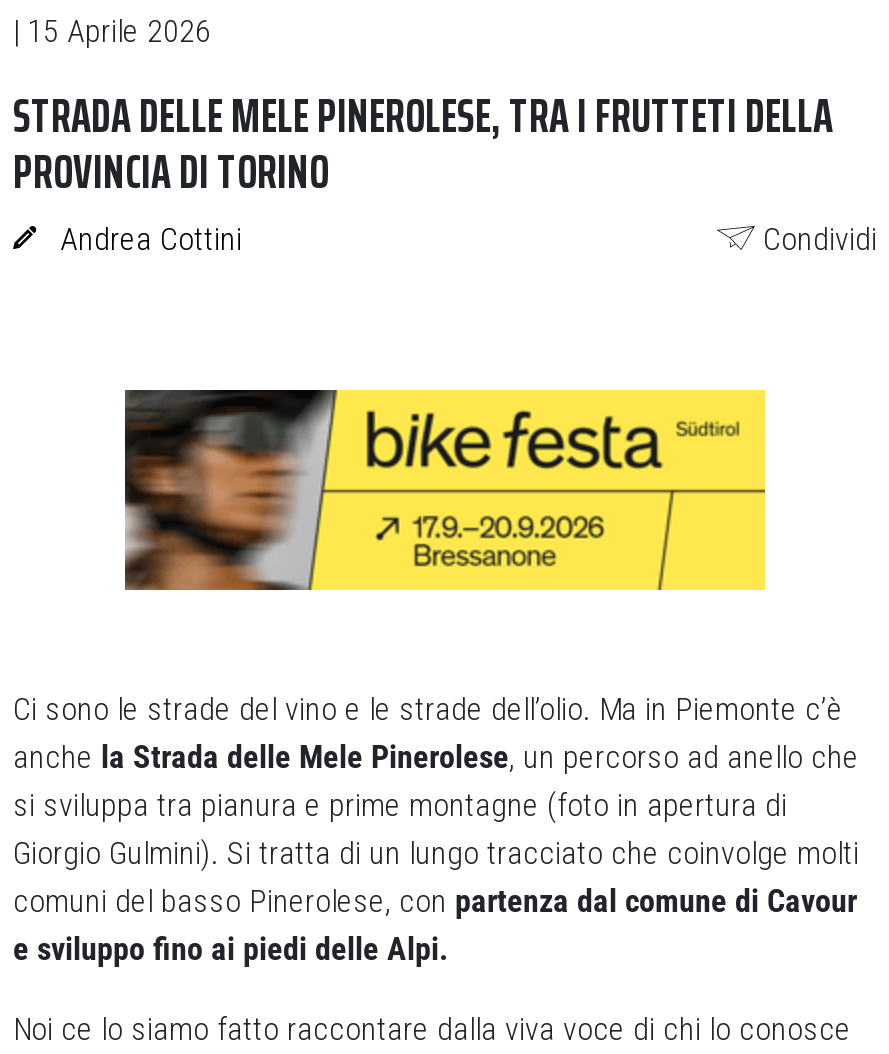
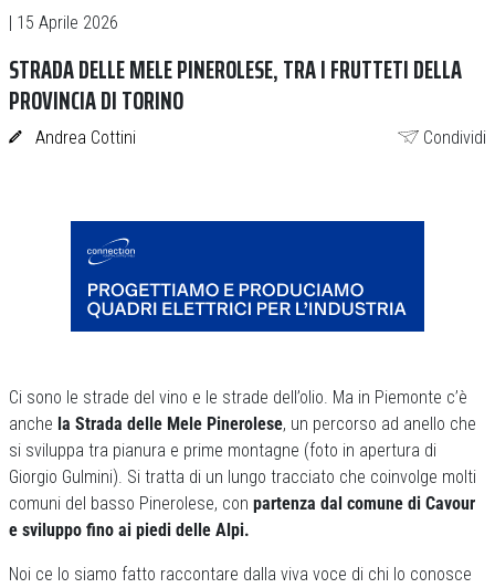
- [image]
+ [image]
